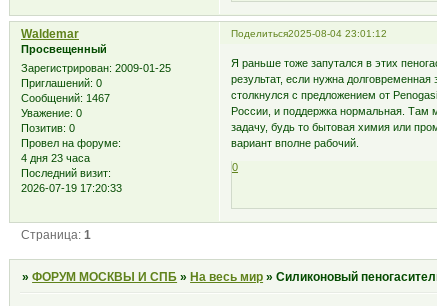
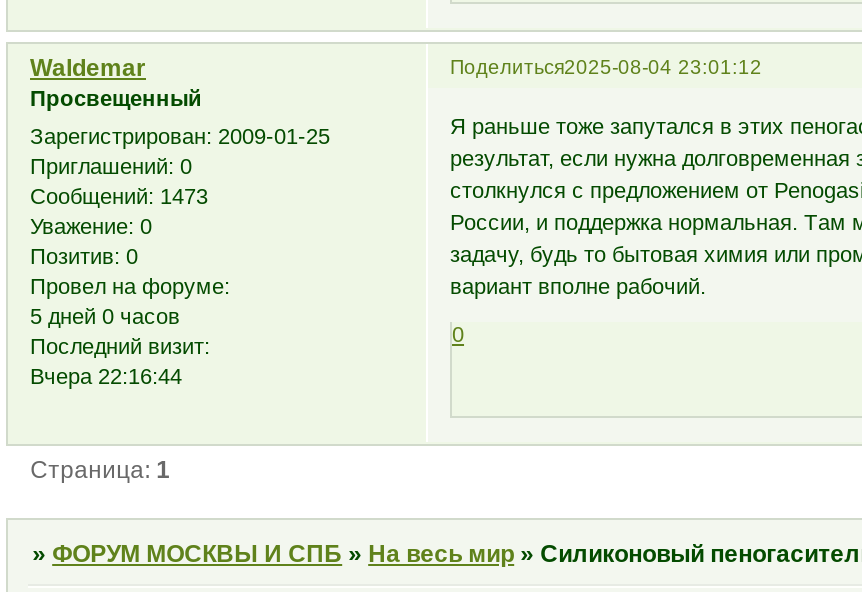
- Сообщений: 1467
+ Сообщений: 1473

- 4 дня 23 часа
+ 5 дней 0 часов

- 2026-07-19 17:20:33
+ Вчера 22:16:44
